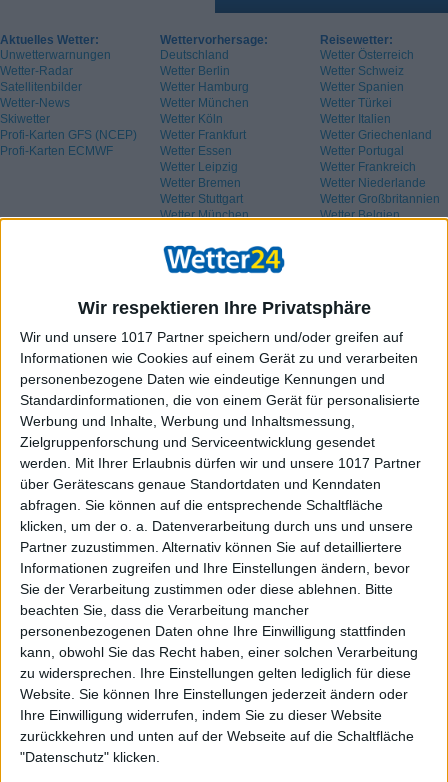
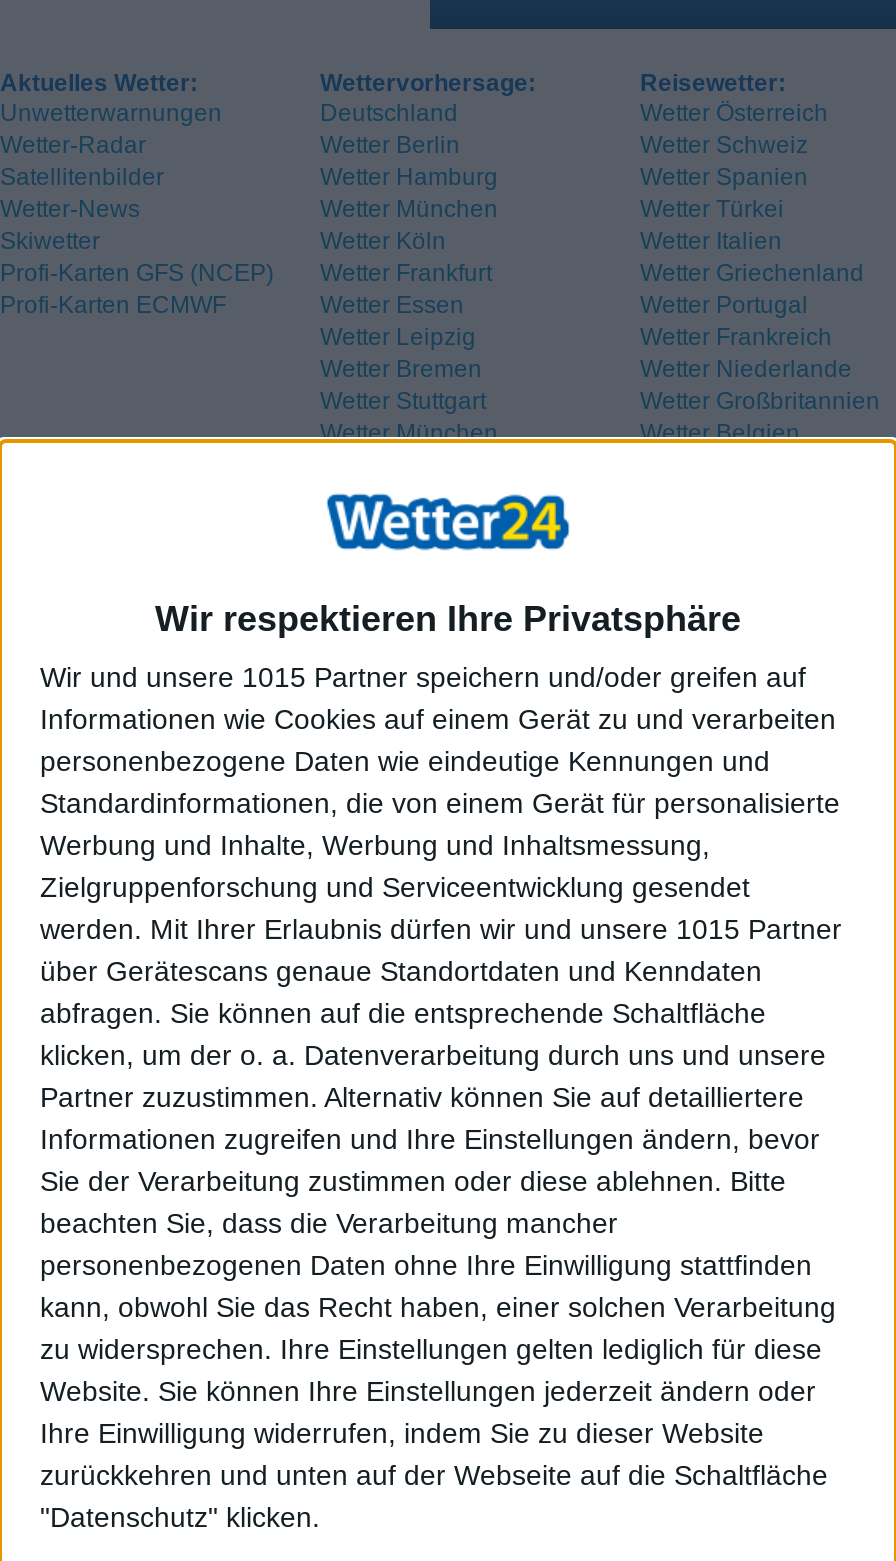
- Wir und unsere 1017 Partner speichern und/oder greifen auf
+ Wir und unsere 1015 Partner speichern und/oder greifen auf

- werden. Mit Ihrer Erlaubnis dürfen wir und unsere 1017 Partner
+ werden. Mit Ihrer Erlaubnis dürfen wir und unsere 1015 Partner
